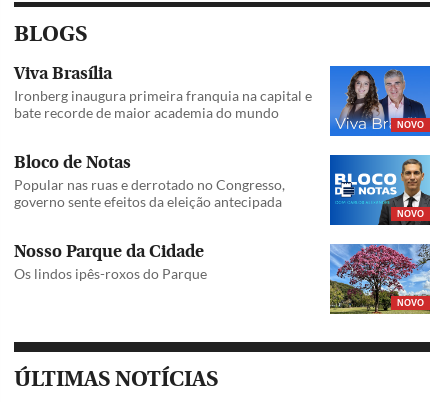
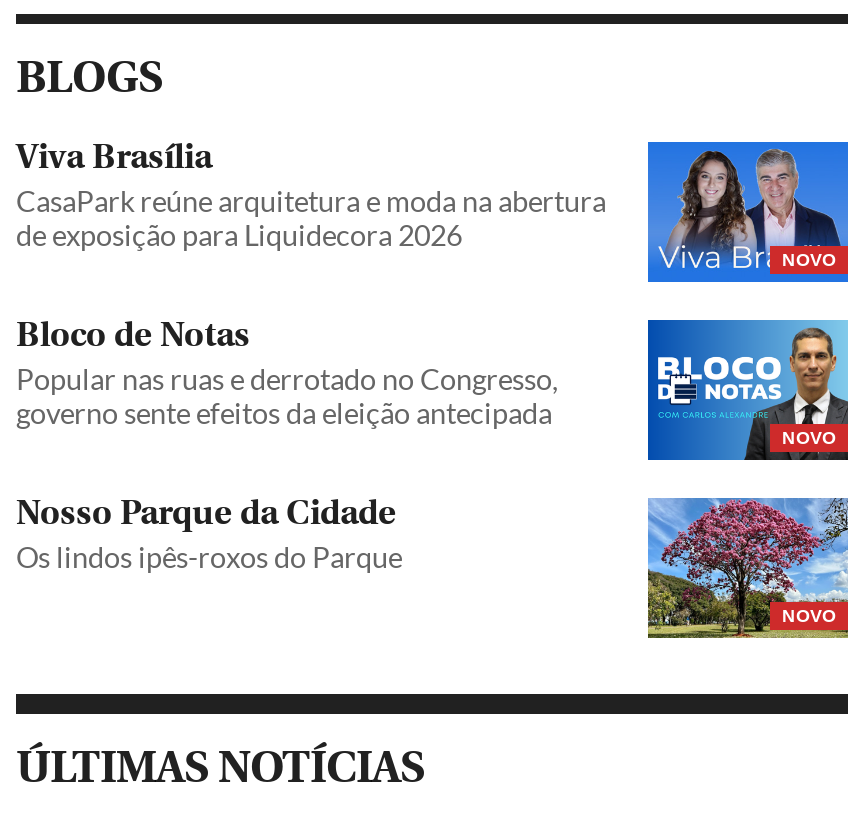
- Ironberg inaugura primeira franquia na capital e
- bate recorde de maior academia do mundo
+ CasaPark reúne arquitetura e moda na abertura
+ de exposição para Liquidecora 2026
